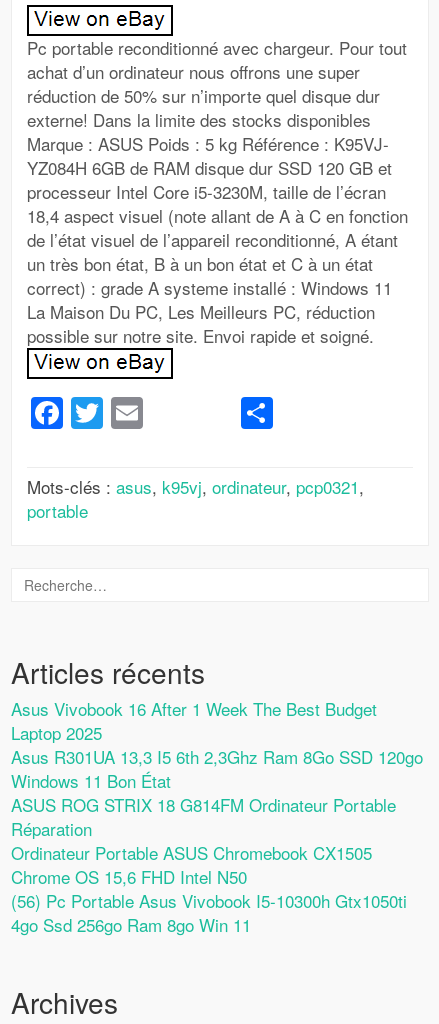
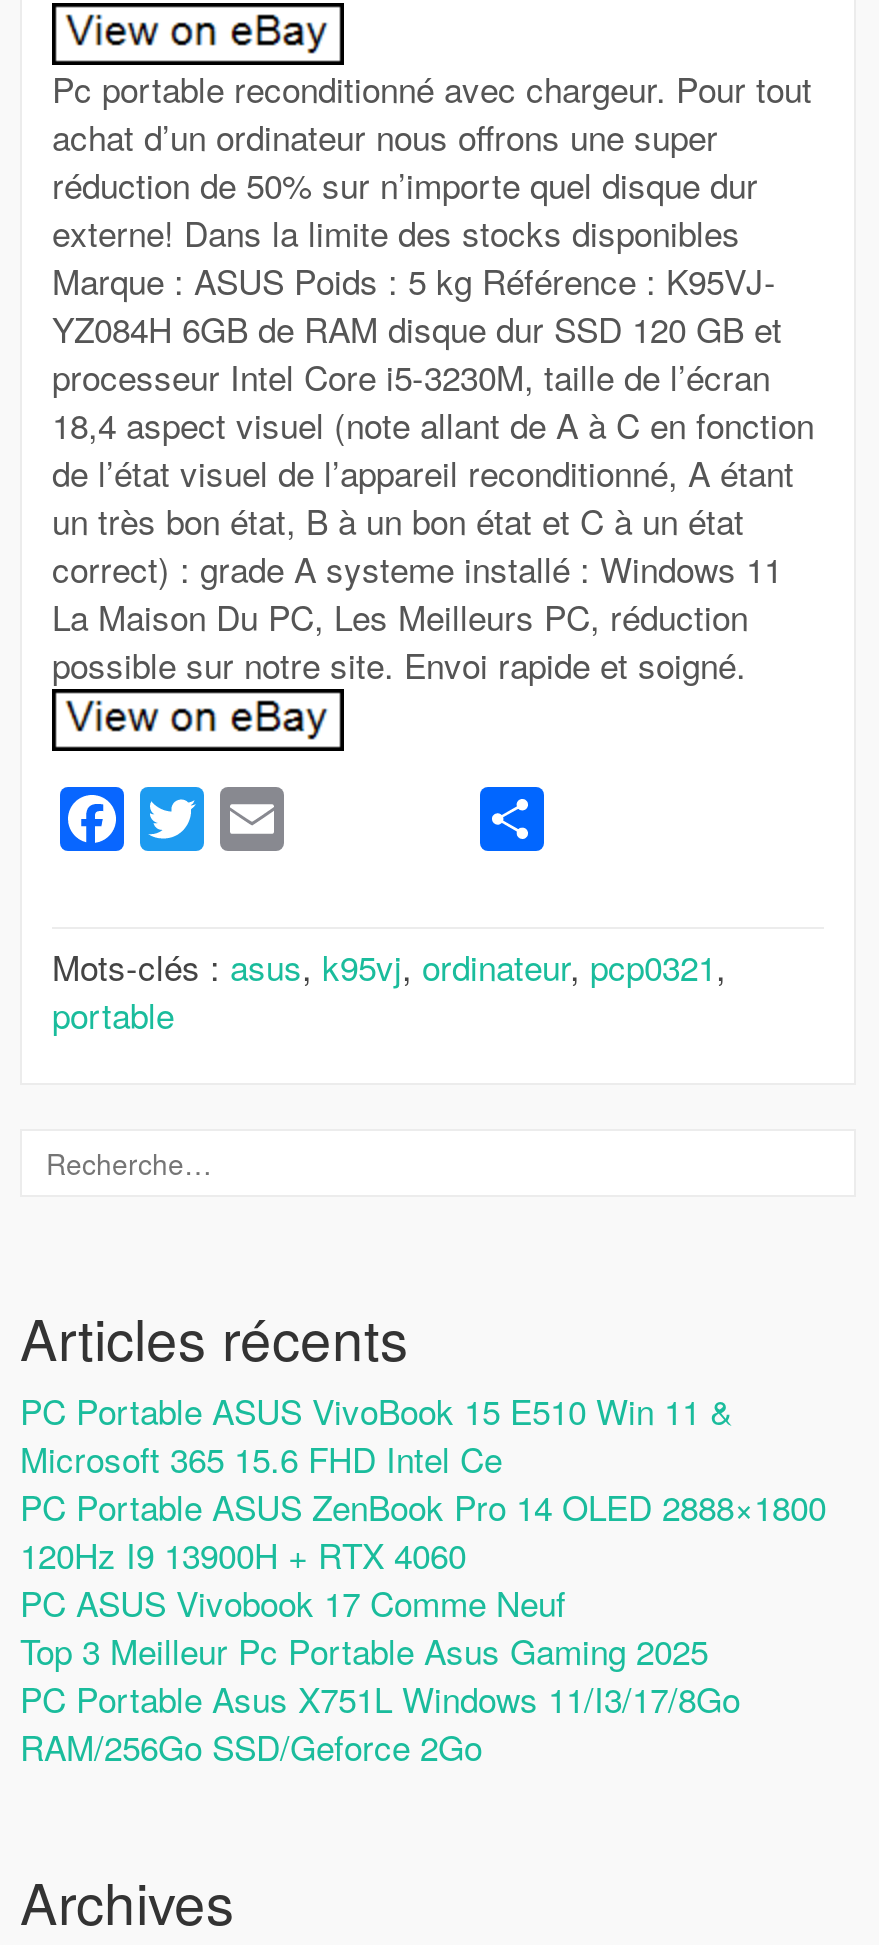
- Asus Vivobook 16 After 1 Week The Best Budget
- Laptop 2025
- Asus R301UA 13,3 I5 6th 2,3Ghz Ram 8Go SSD 120go
- Windows 11 Bon État
- ASUS ROG STRIX 18 G814FM Ordinateur Portable
- Réparation
- Ordinateur Portable ASUS Chromebook CX1505
- Chrome OS 15,6 FHD Intel N50
- (56) Pc Portable Asus Vivobook I5-10300h Gtx1050ti
- 4go Ssd 256go Ram 8go Win 11
+ PC Portable ASUS VivoBook 15 E510 Win 11 &
+ Microsoft 365 15.6 FHD Intel Ce
+ PC Portable ASUS ZenBook Pro 14 OLED 2888×1800
+ 120Hz I9 13900H + RTX 4060
+ PC ASUS Vivobook 17 Comme Neuf
+ Top 3 Meilleur Pc Portable Asus Gaming 2025
+ PC Portable Asus X751L Windows 11/i3/17/8Go
+ RAM/256Go SSD/Geforce 2Go
